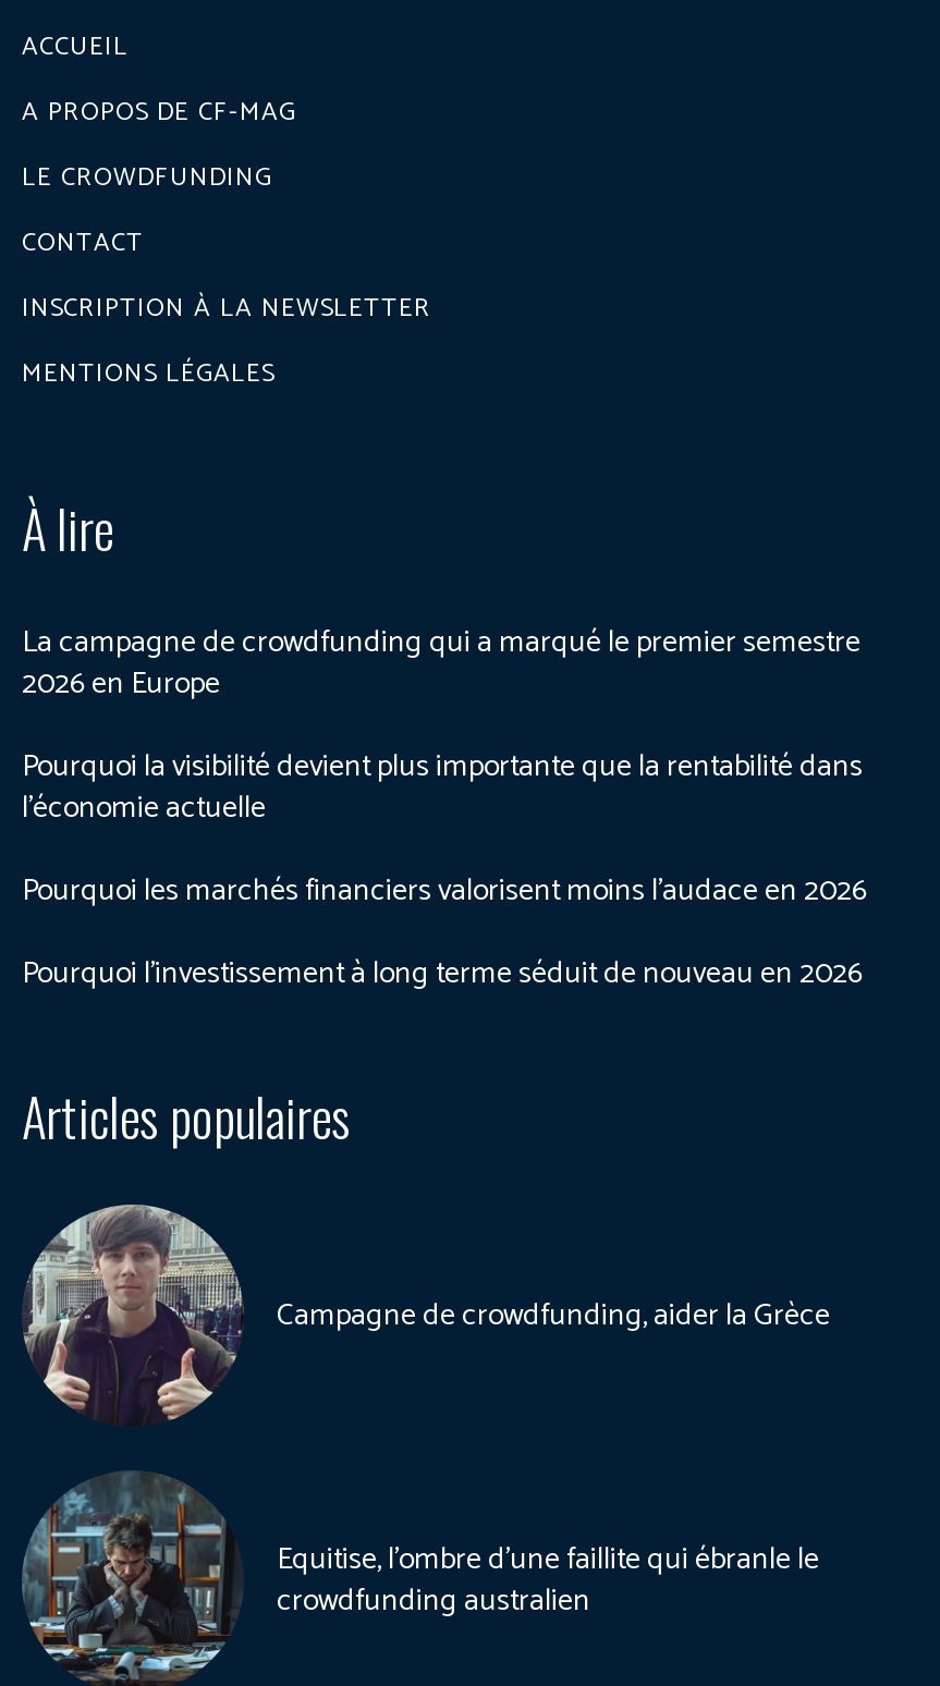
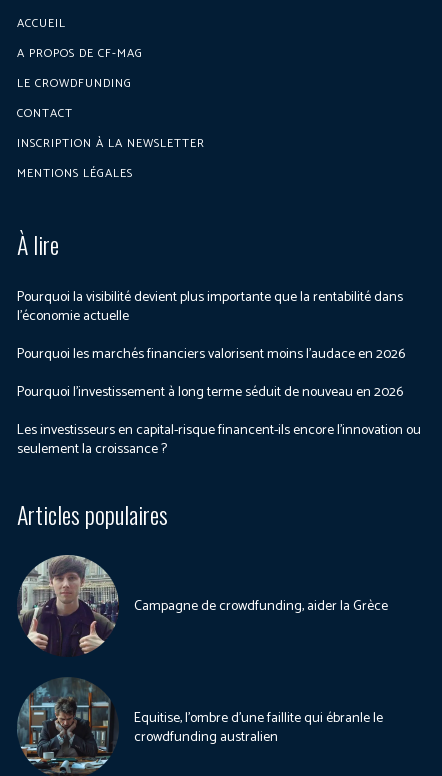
- La campagne de crowdfunding qui a marqué le premier semestre
- 2026 en Europe

moved up: Pourquoi la visibilité devient plus importante que la rentabilité dans | l’économie actuelle | Pourquoi les marchés financiers valorisent moins l’audace en 2026 | Pourquoi l’investissement à long terme séduit de nouveau en 2026

+ Les investisseurs en capital-risque financent-ils encore l’innovation ou
+ seulement la croissance ?
